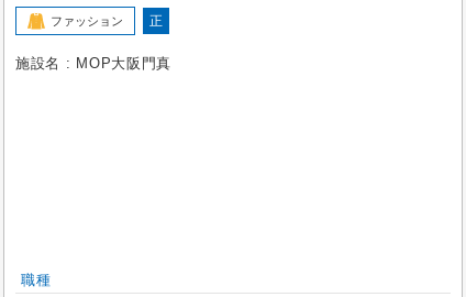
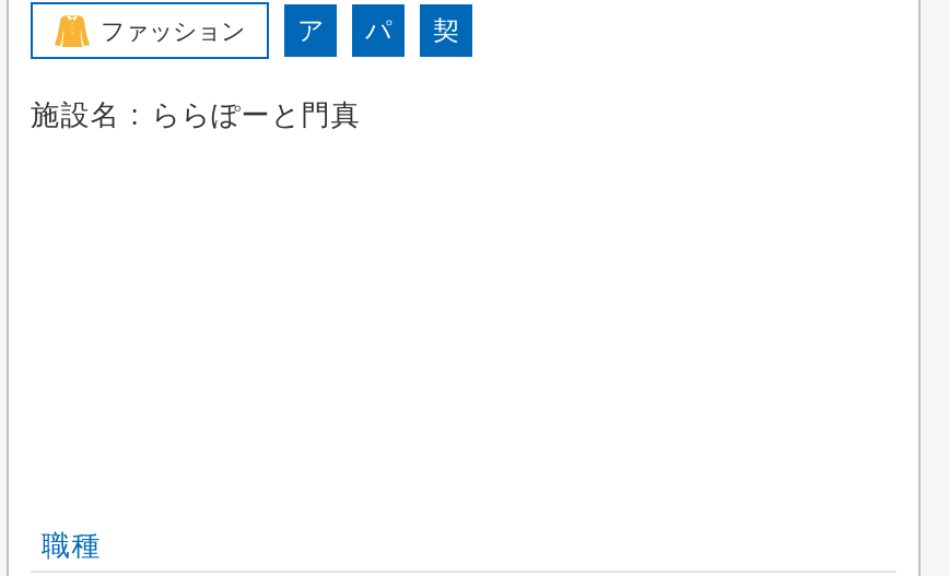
- 正
+ ア
+ パ
+ 契

- 施設名 : MOP大阪門真
+ 施設名 : ららぽーと門真
